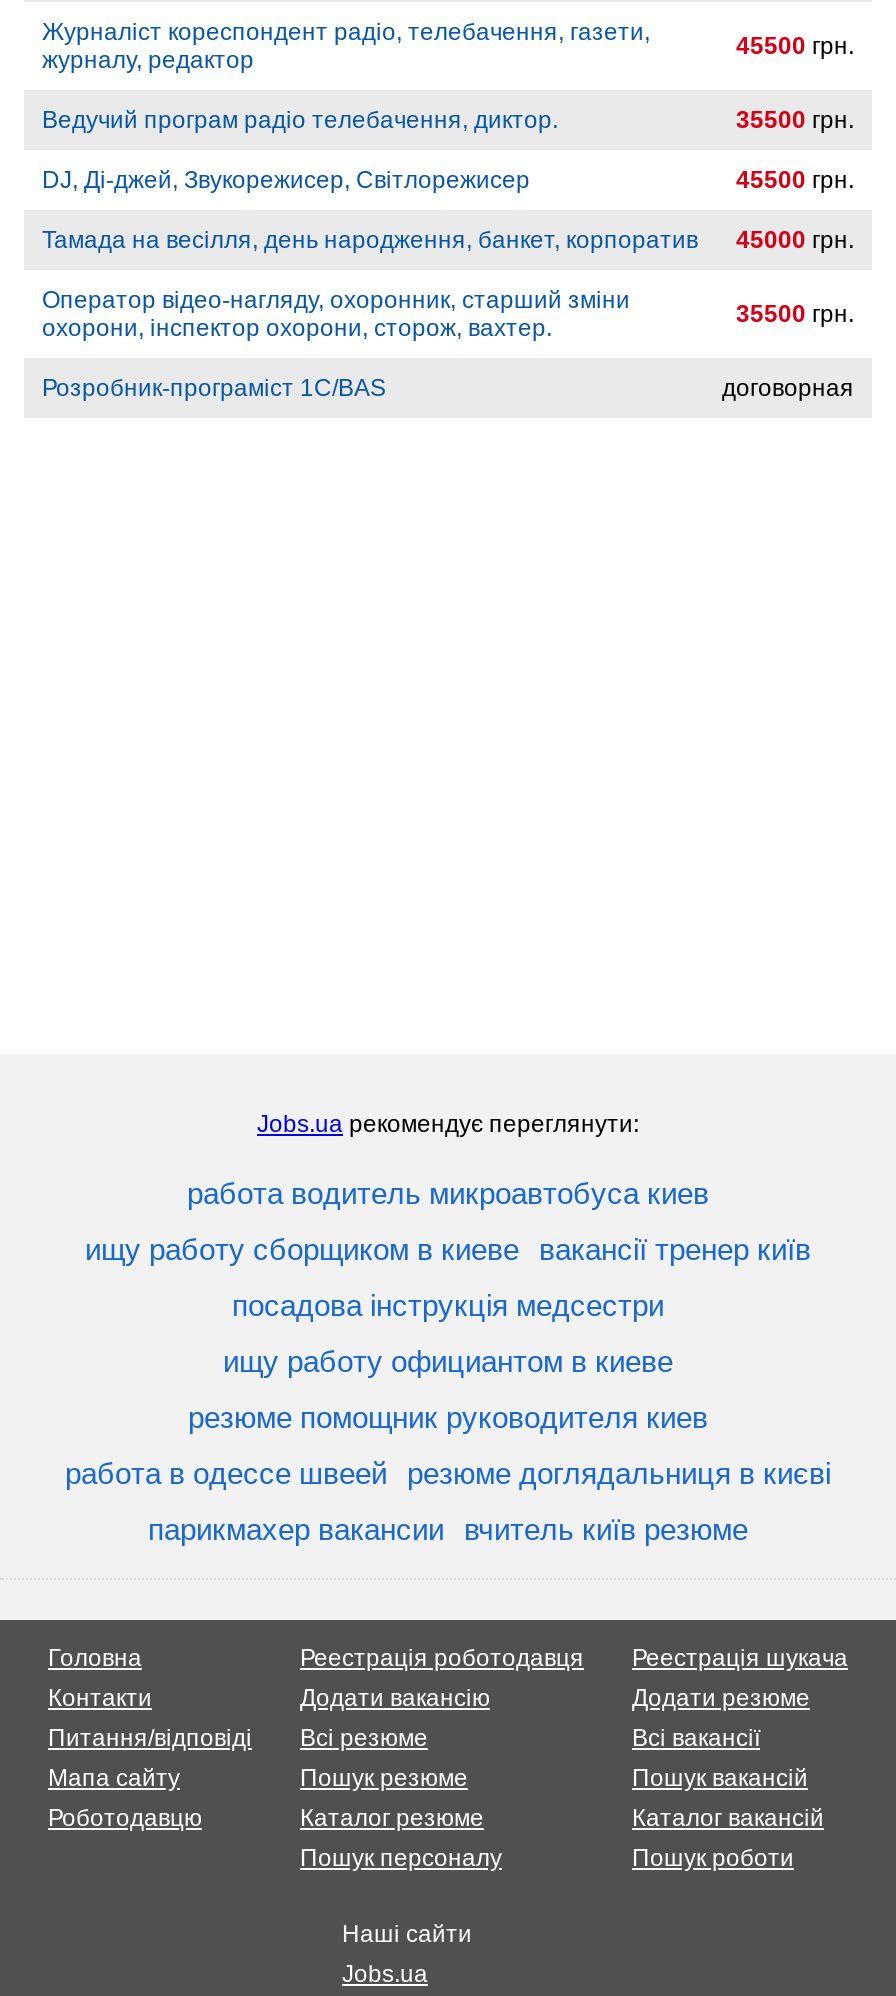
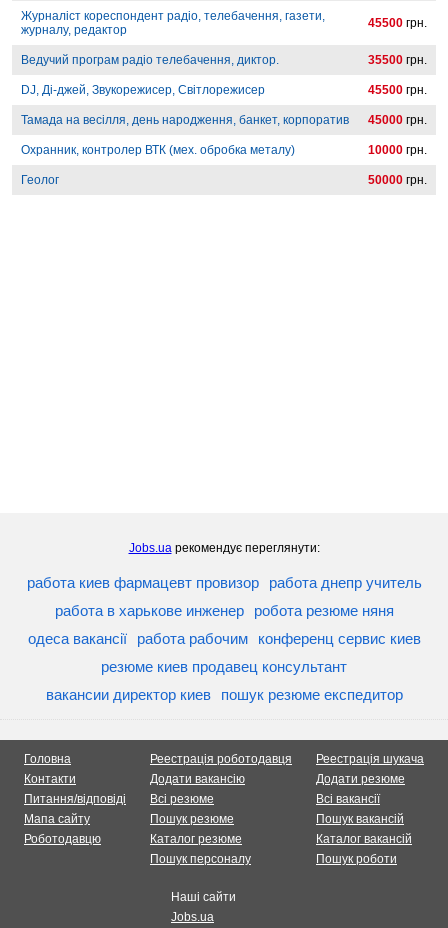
- Оператор відео-нагляду, охоронник, старший зміни
- охорони, інспектор охорони, сторож, вахтер.
- 35500 грн.
+ Охранник, контролер ВТК (мех. обробка металу)
+ 10000 грн.

- Розробник-програміст 1С/BAS
- договорная
+ Геолог
+ 50000 грн.

- работа водитель микроавтобуса киев
- ищу работу сборщиком в киеве вакансії тренер київ
- посадова інструкція медсестри
- ищу работу официантом в киеве
- резюме помощник руководителя киев
- работа в одессе швеей резюме доглядальниця в києві
- парикмахер вакансии вчитель київ резюме
+ работа киев фармацевт провизор работа днепр учитель
+ работа в харькове инженер робота резюме няня
+ одеса вакансії работа рабочим конференц сервис киев
+ резюме киев продавец консультант
+ вакансии директор киев пошук резюме експедитор
